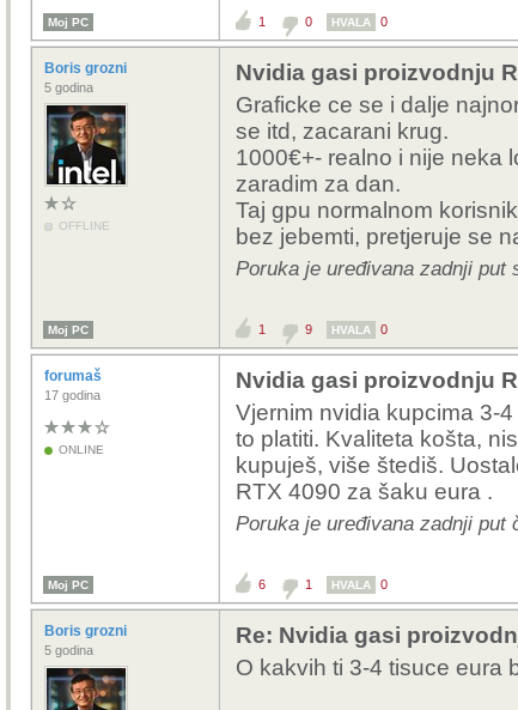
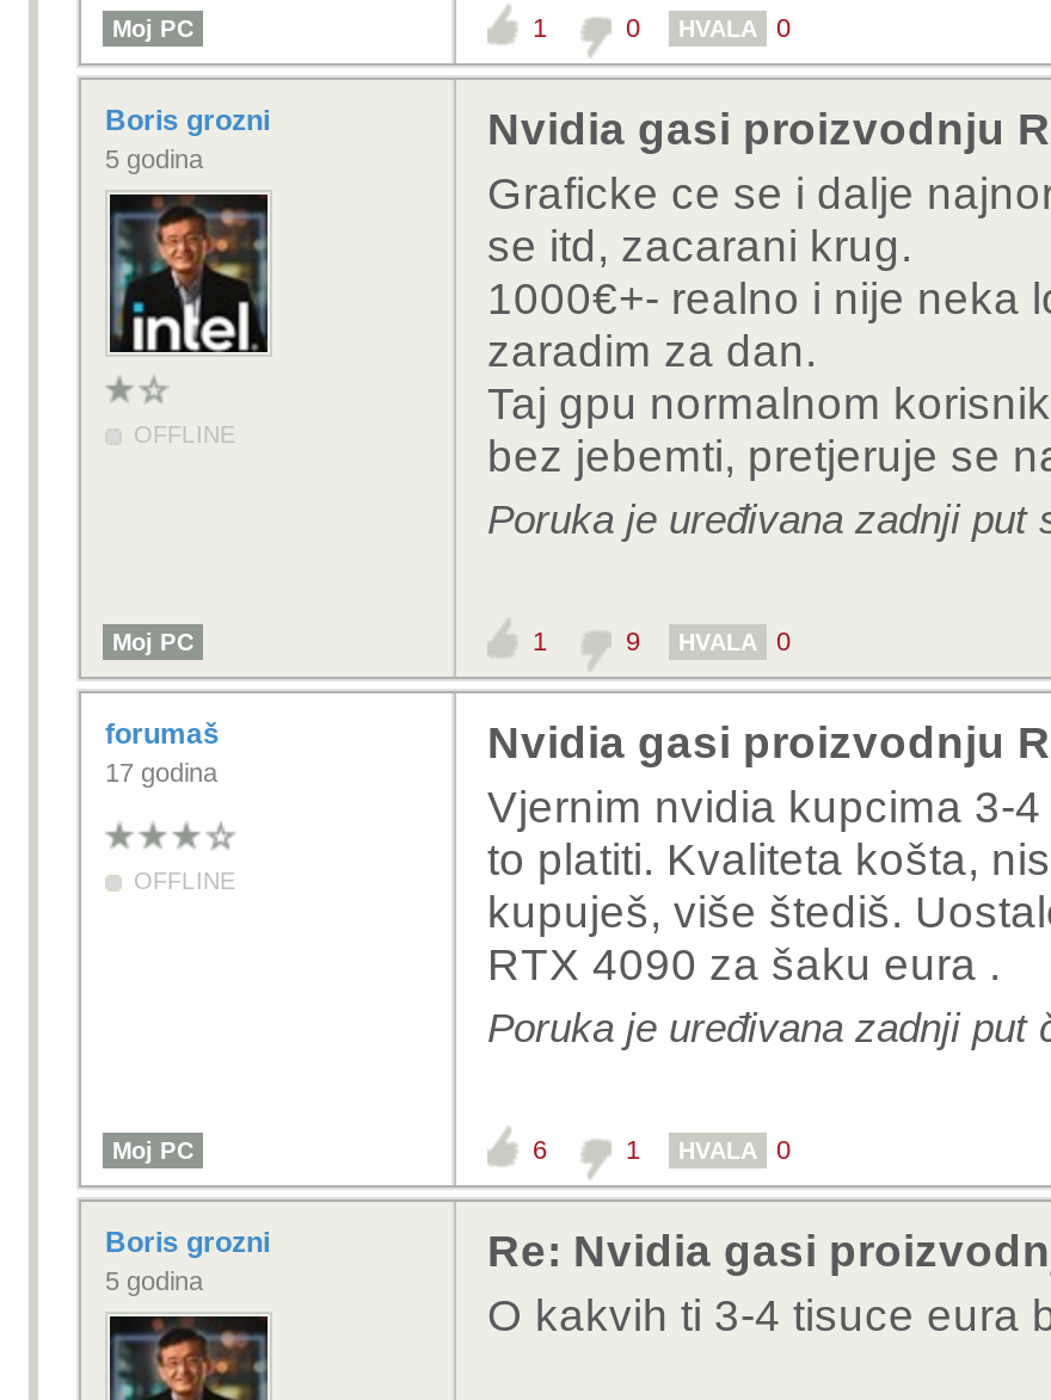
- ONLINE
+ OFFLINE
